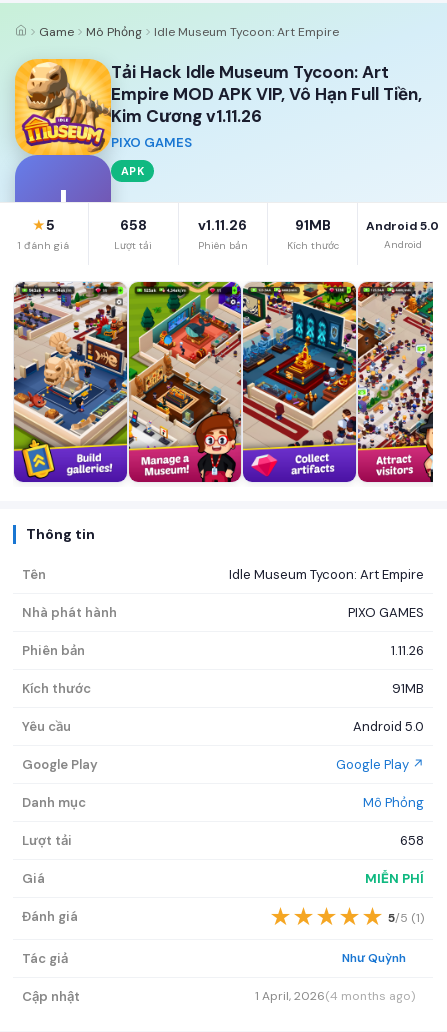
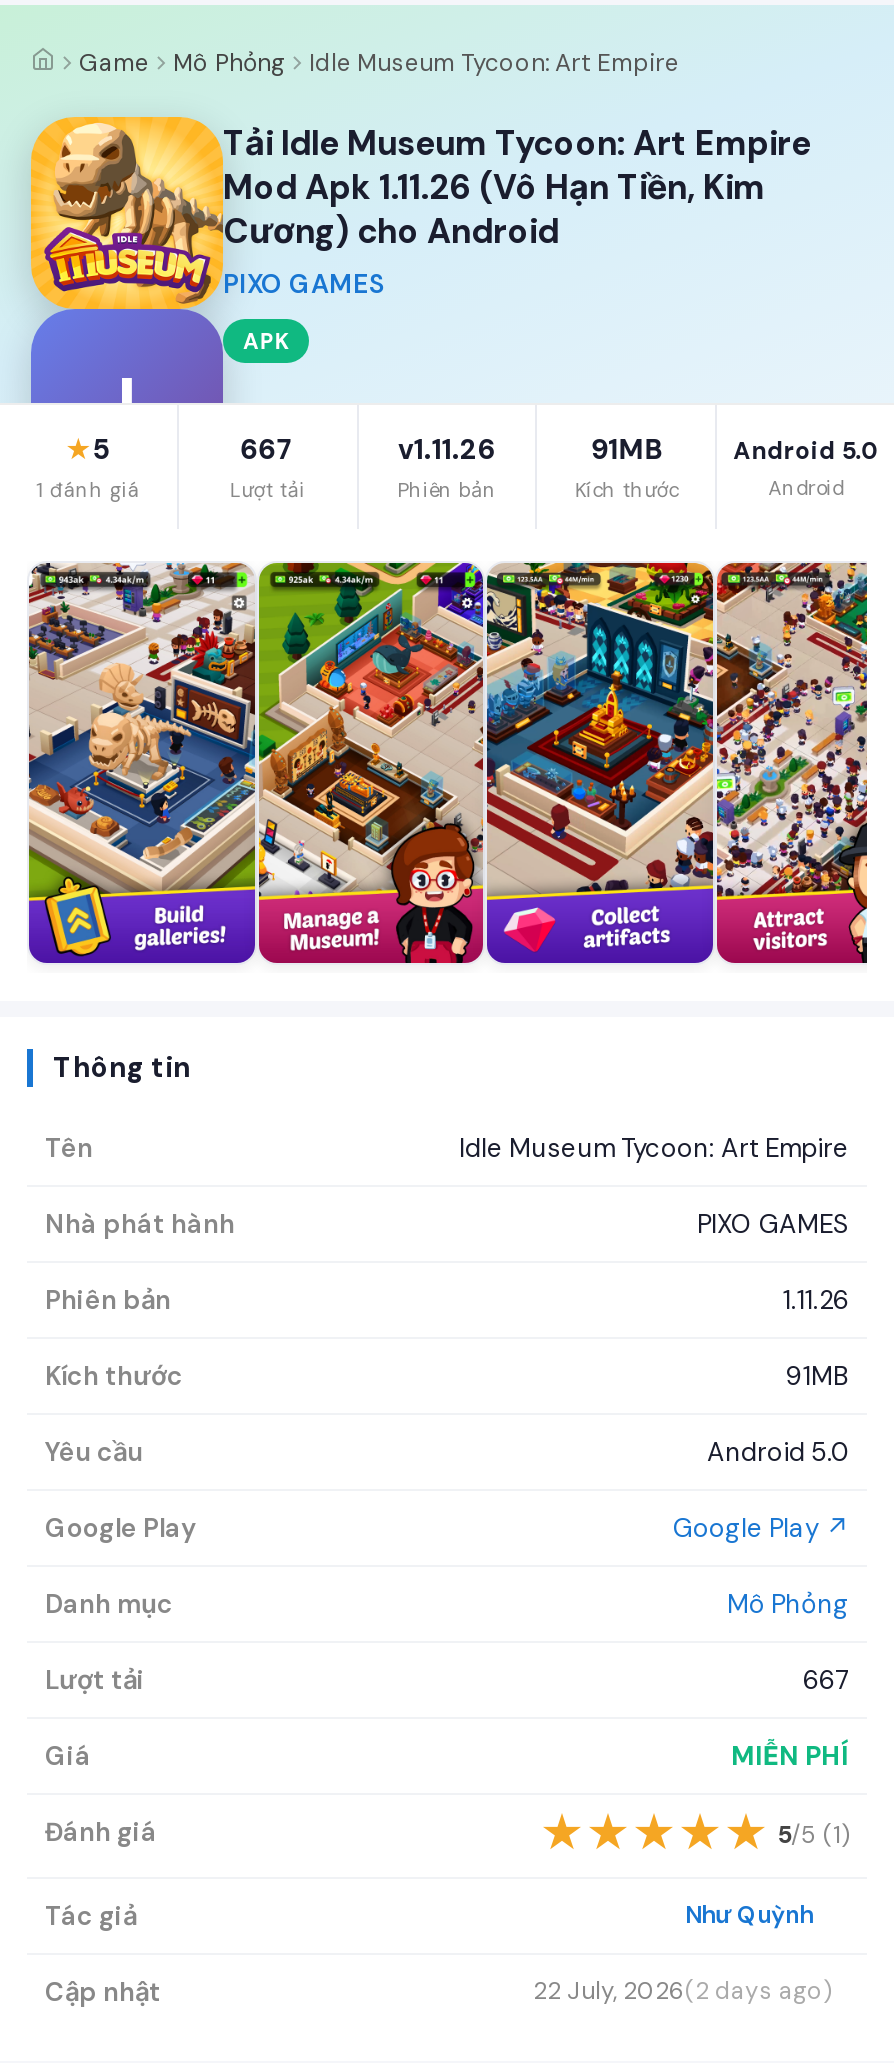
- Tải Hack Idle Museum Tycoon: Art
- Empire MOD APK VIP, Vô Hạn Full Tiền,
- Kim Cương v1.11.26
+ Tải Idle Museum Tycoon: Art Empire
+ Mod Apk 1.11.26 (Vô Hạn Tiền, Kim
+ Cương) cho Android

- 658
+ 667

- 658
+ 667

- 1 April, 2026(4 months ago)
+ 22 July, 2026(2 days ago)
